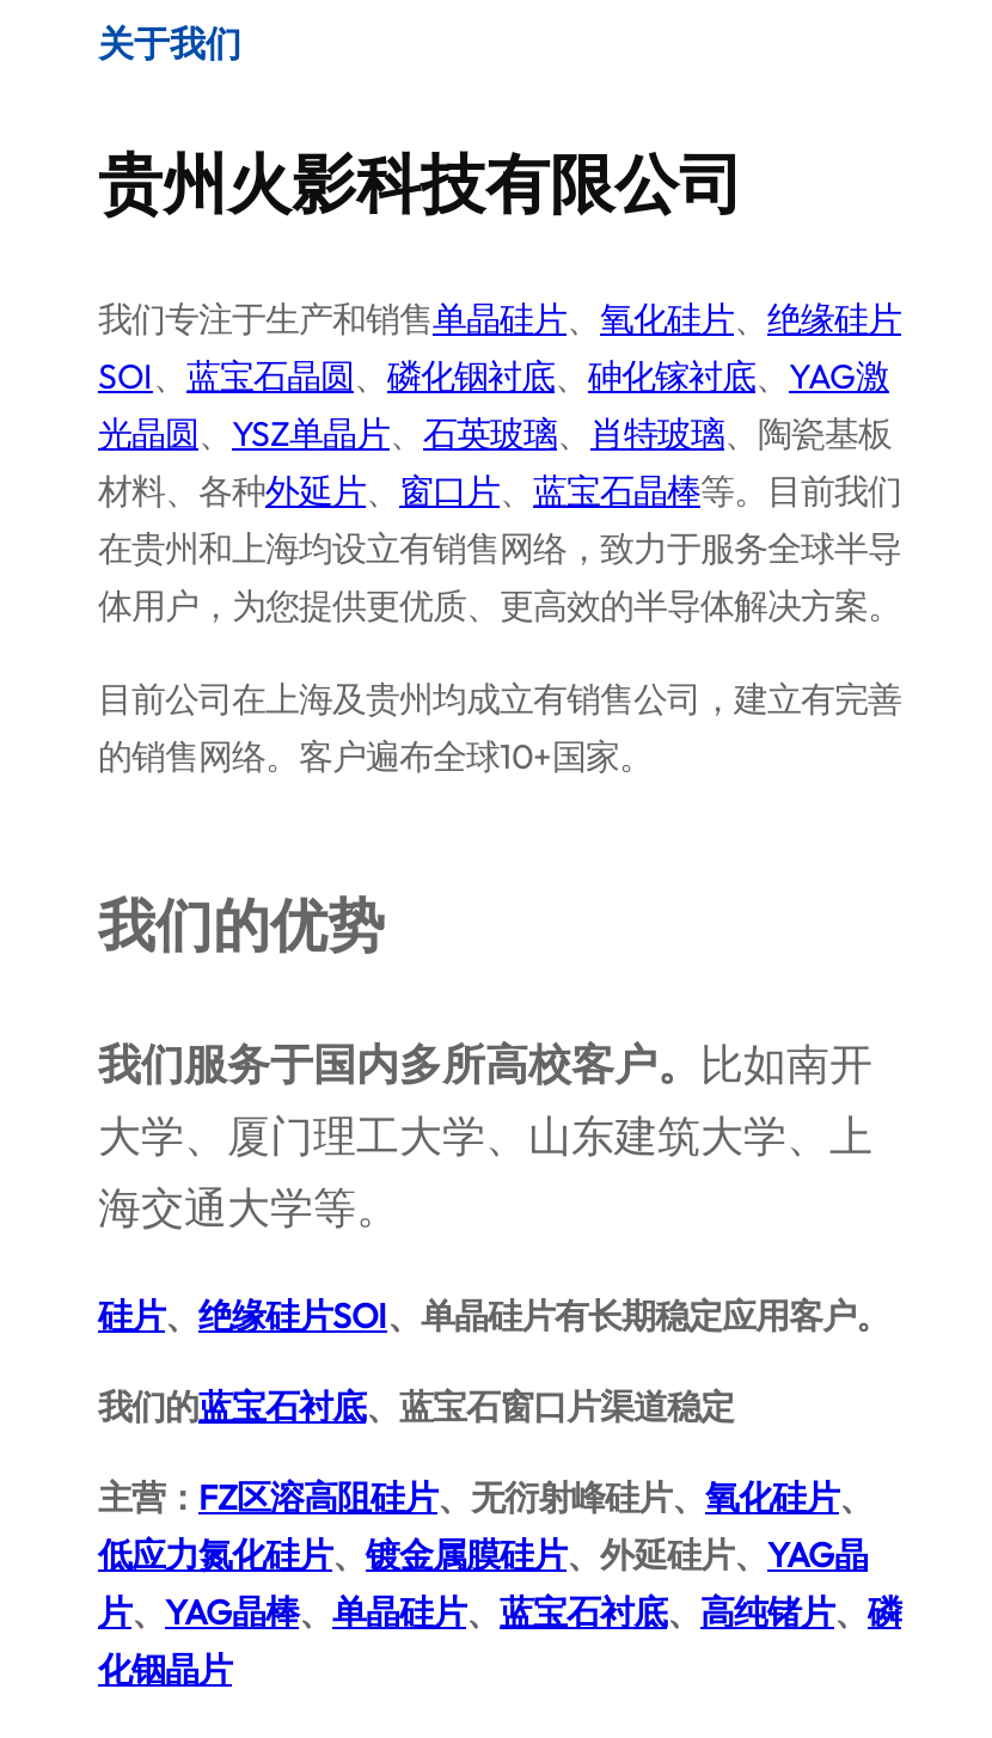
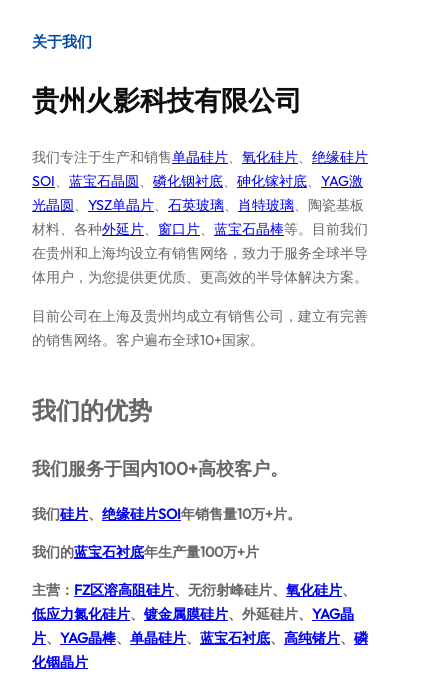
- 我们服务于国内多所高校客户。比如南开
- 大学、厦门理工大学、山东建筑大学、上
- 海交通大学等。
+ 我们服务于国内100+高校客户。

- 硅片、绝缘硅片SOI、单晶硅片有长期稳定应用客户。
+ 我们硅片、绝缘硅片SOI年销售量10万+片。

- 我们的蓝宝石衬底、蓝宝石窗口片渠道稳定
+ 我们的蓝宝石衬底年生产量100万+片
